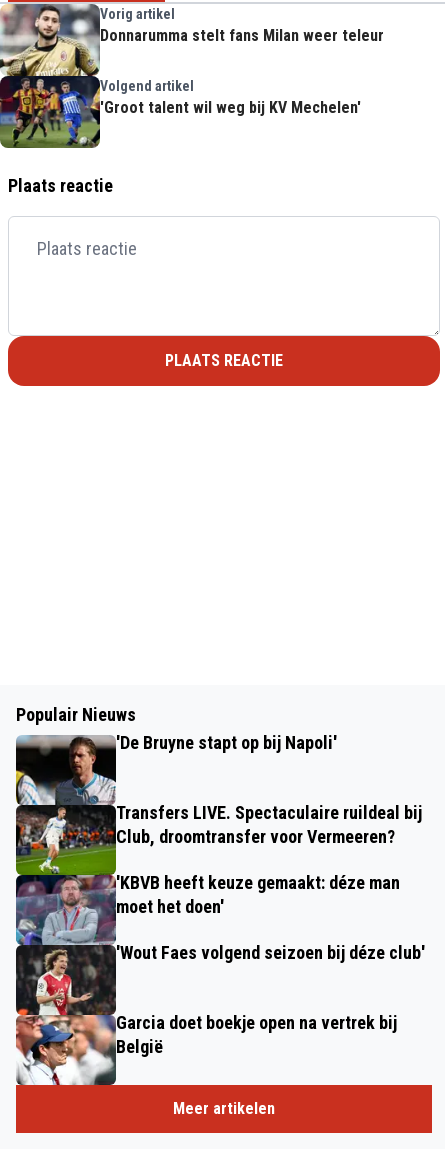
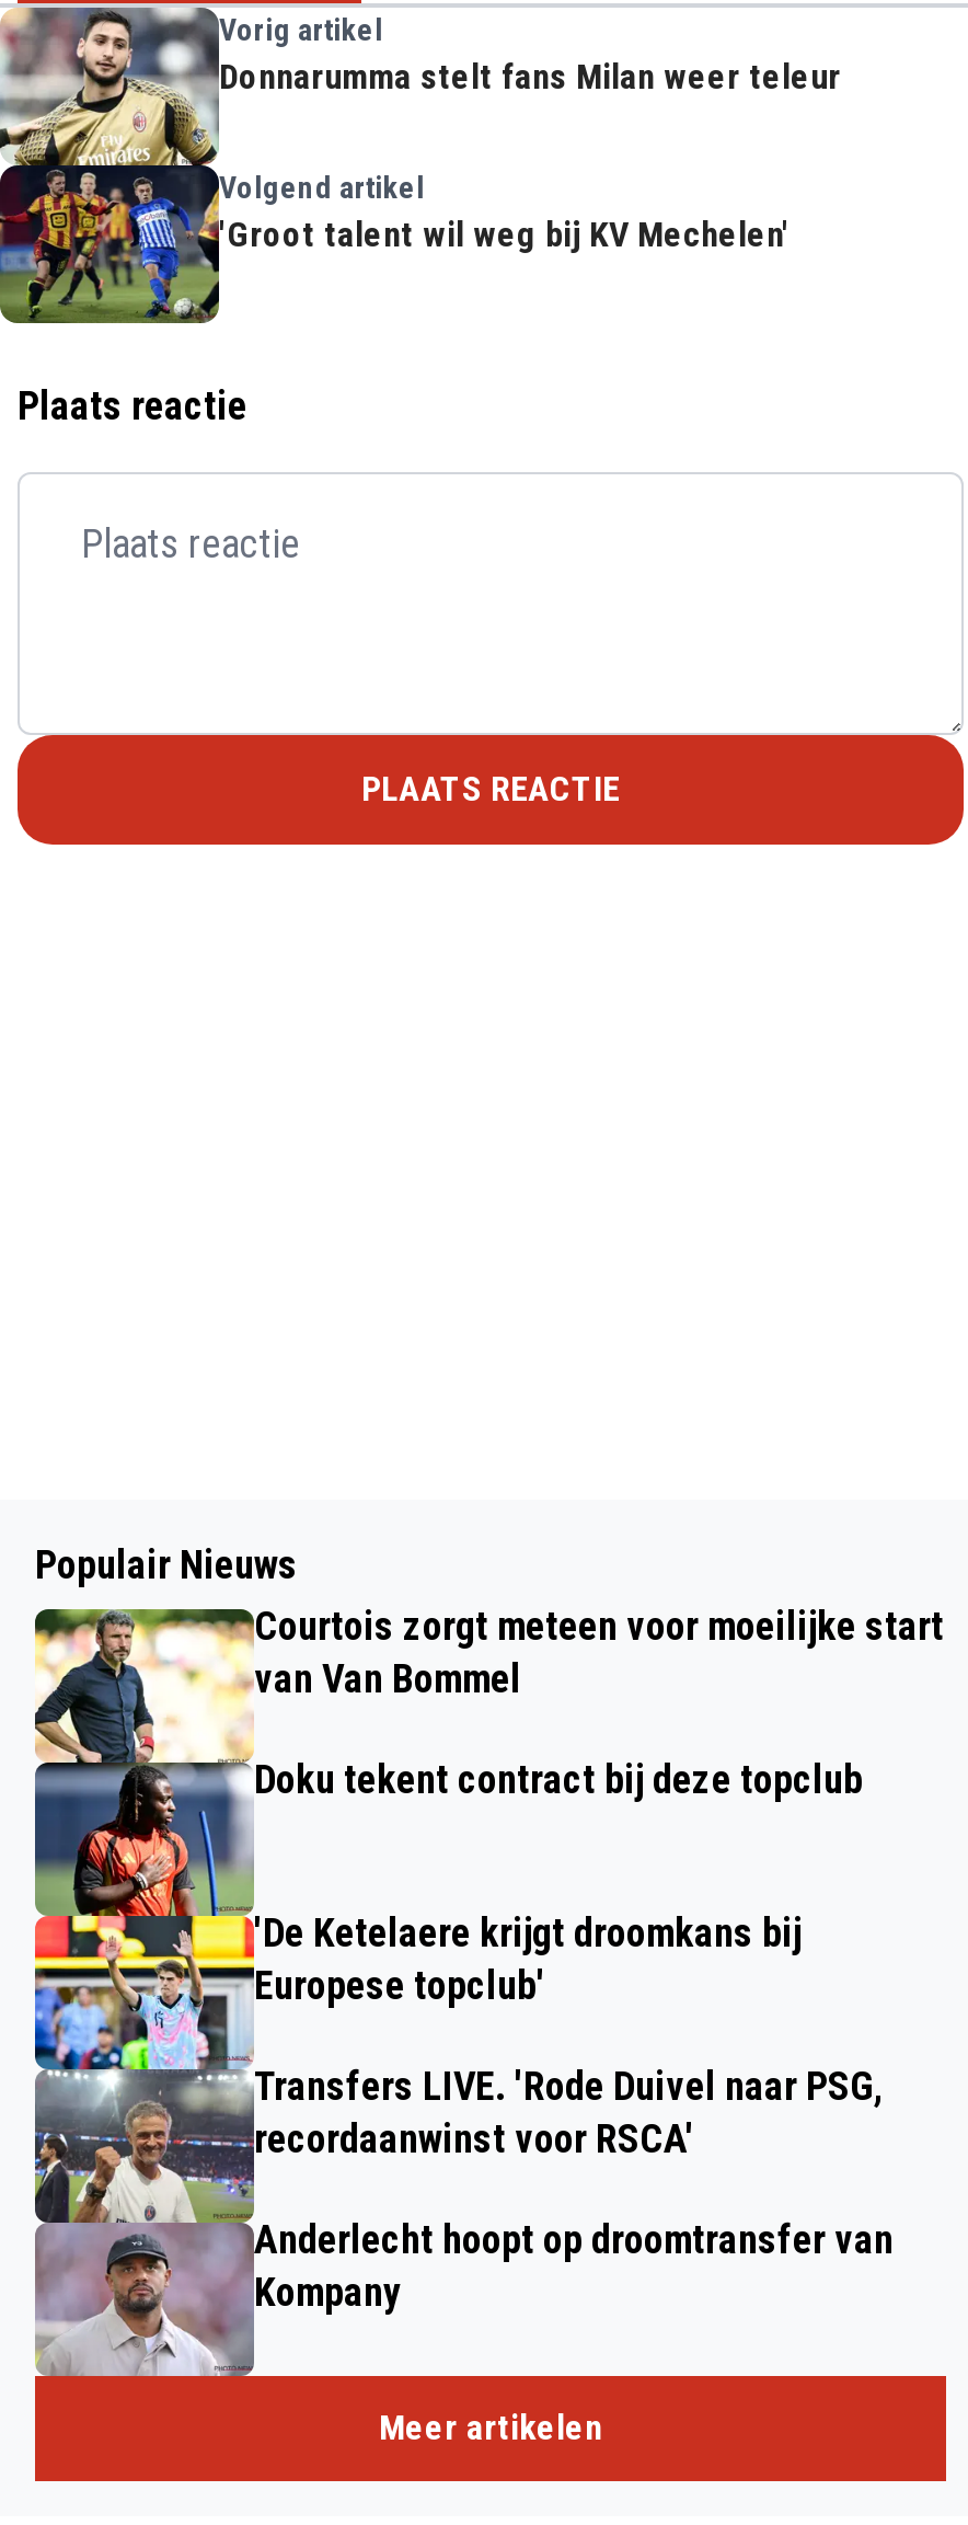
- [image]
- 'De Bruyne stapt op bij Napoli'
+ [image]
+ Courtois zorgt meteen voor moeilijke start
+ van Van Bommel

- Transfers LIVE. Spectaculaire ruildeal bij
- Club, droomtransfer voor Vermeeren?
+ Doku tekent contract bij deze topclub

- 'KBVB heeft keuze gemaakt: déze man
- moet het doen'
+ 'De Ketelaere krijgt droomkans bij
+ Europese topclub'

- 'Wout Faes volgend seizoen bij déze club'
+ Transfers LIVE. 'Rode Duivel naar PSG,
+ recordaanwinst voor RSCA'

- Garcia doet boekje open na vertrek bij
- België
+ Anderlecht hoopt op droomtransfer van
+ Kompany
